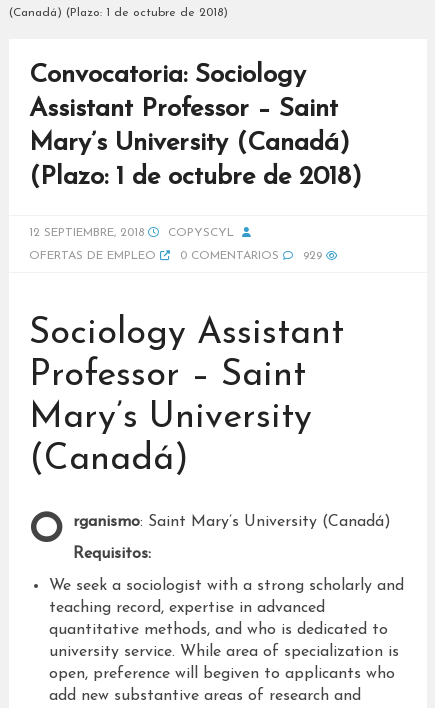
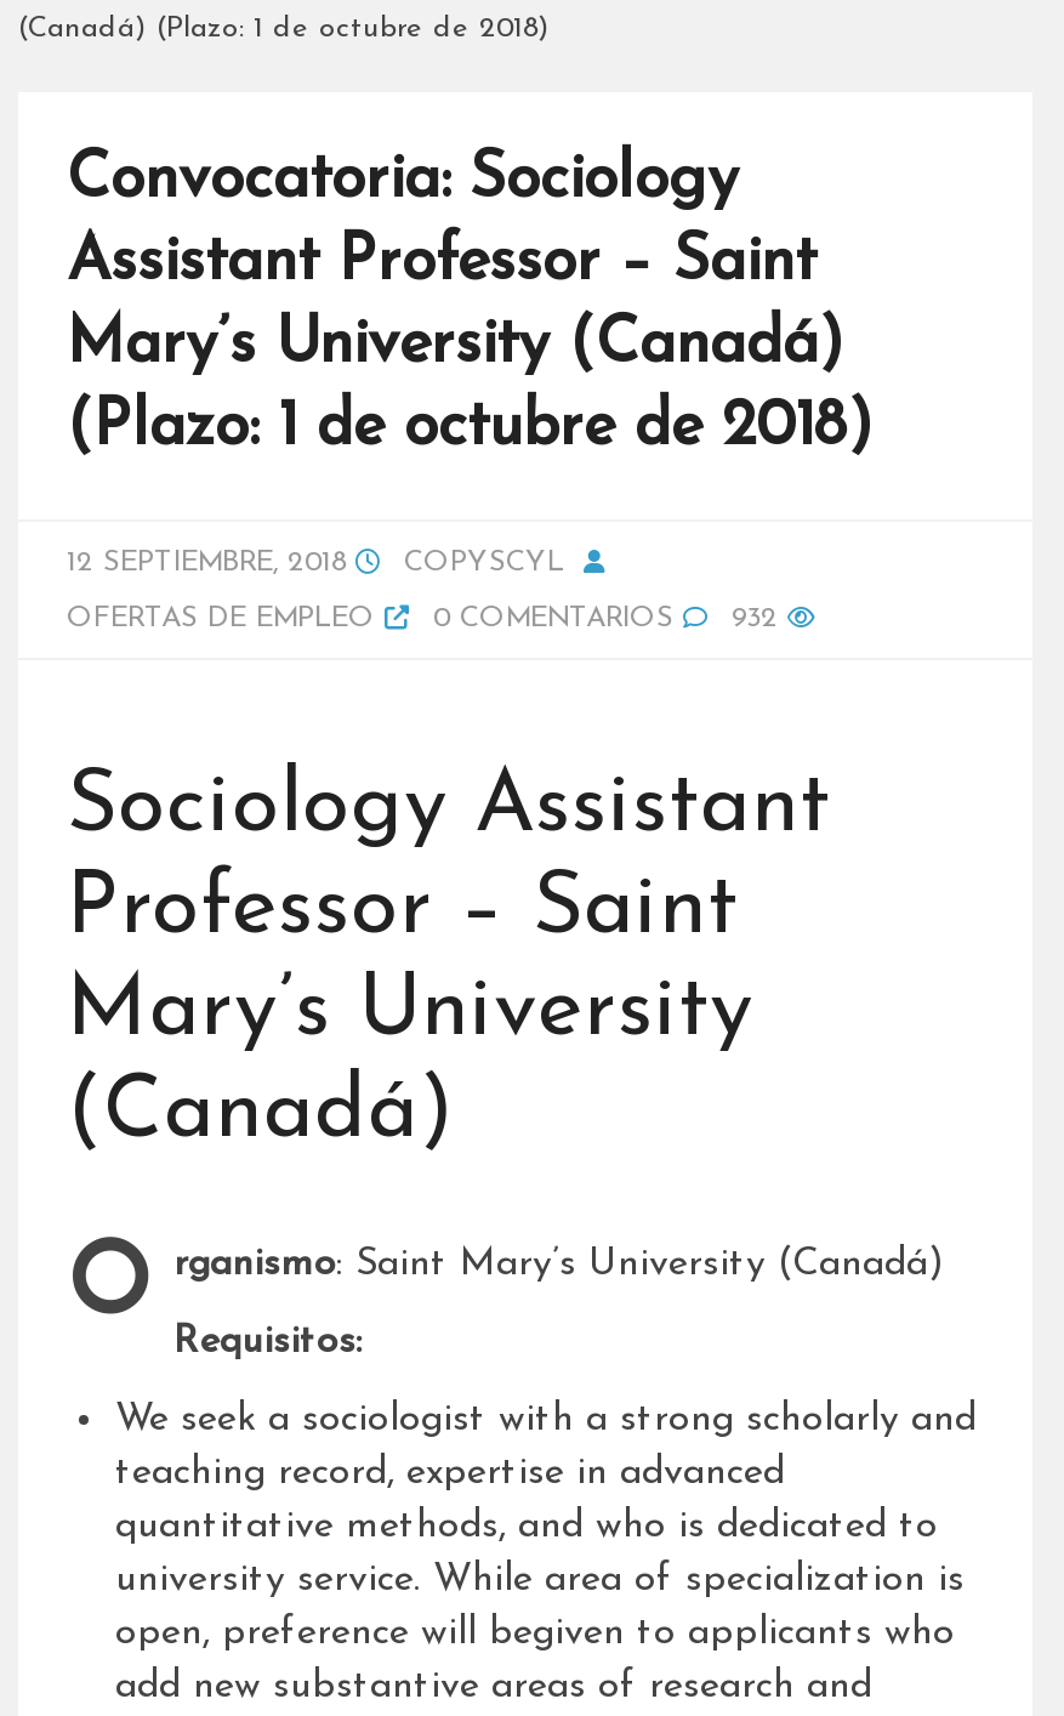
- 929
+ 932
